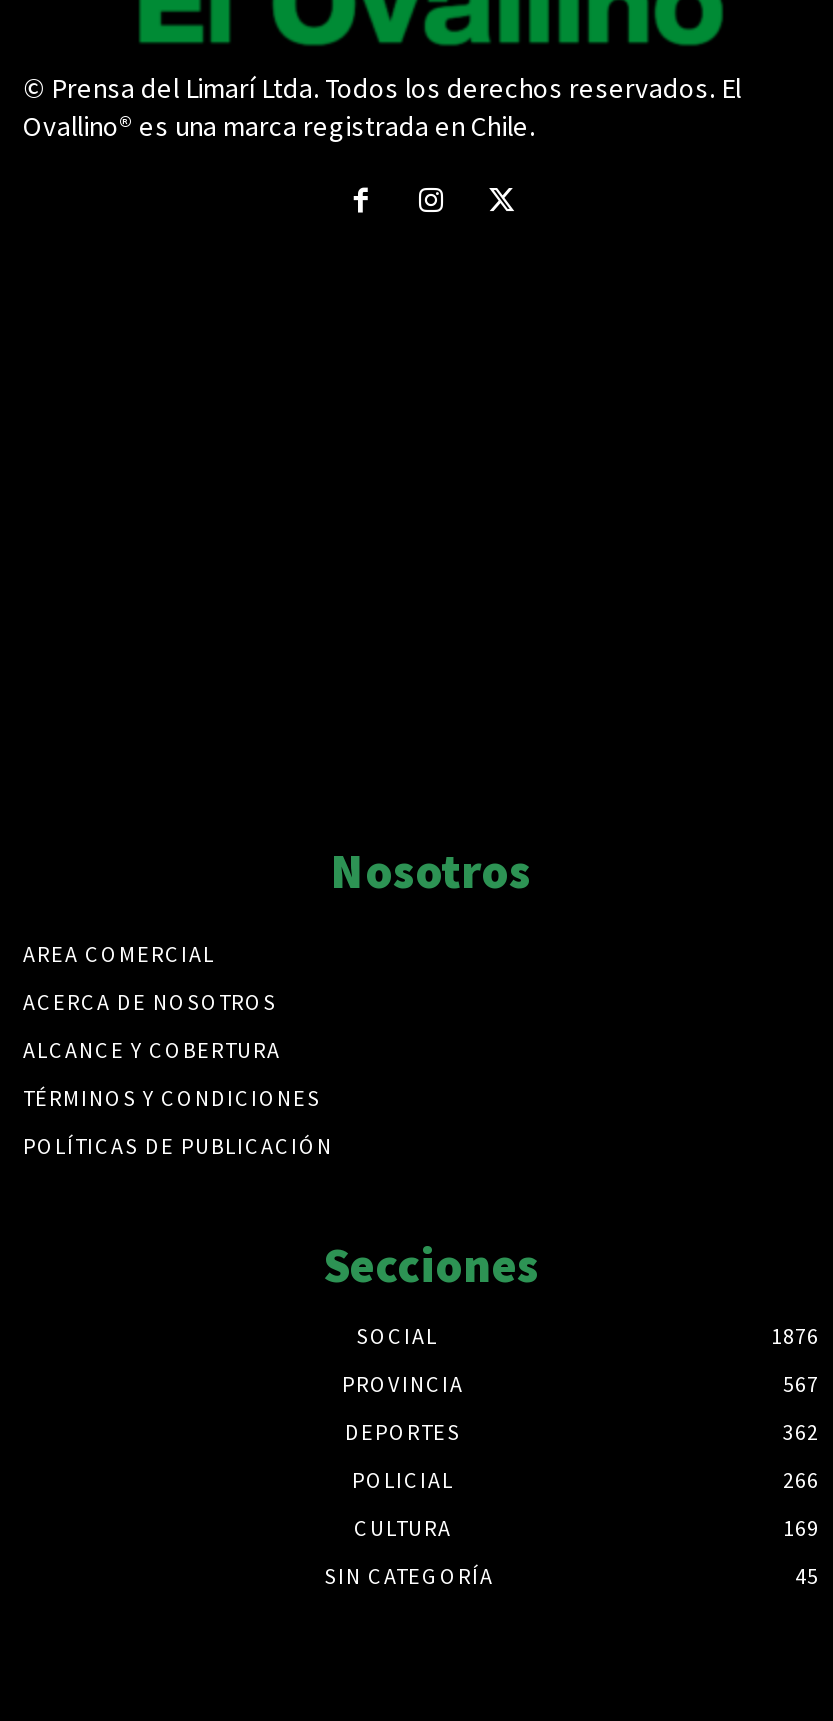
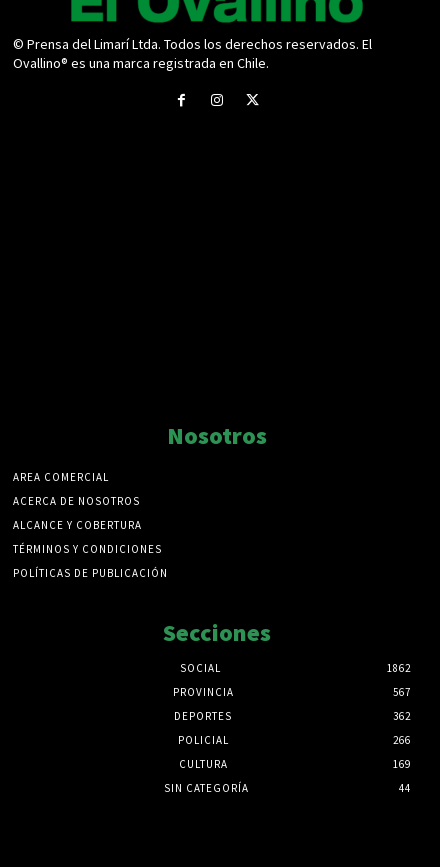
- 1876
+ 1862

- 45
+ 44
